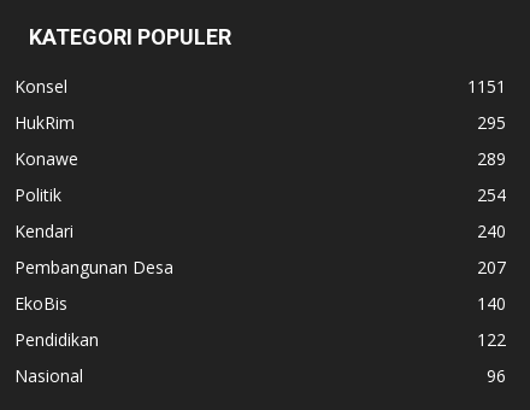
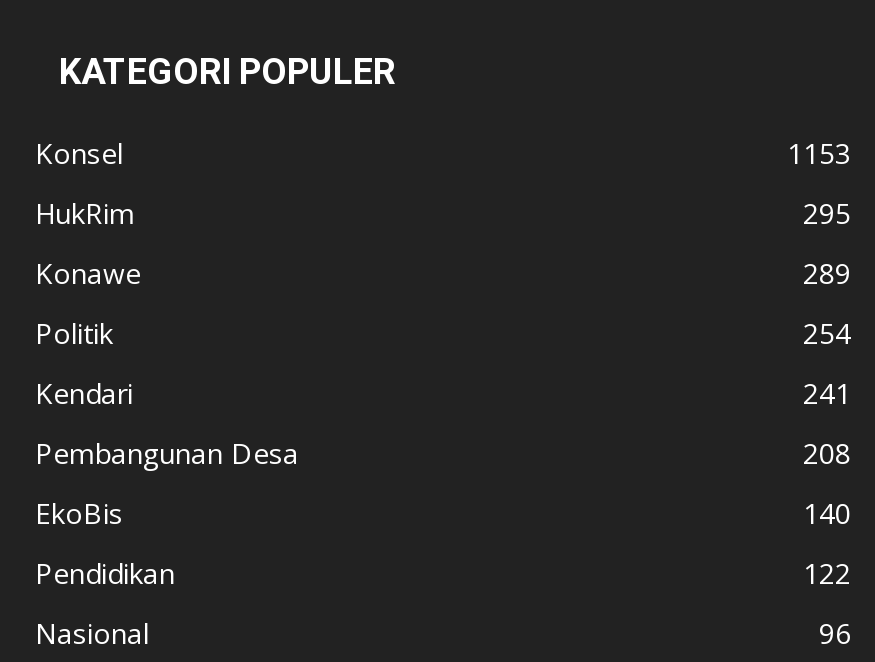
- 1151
+ 1153

- 240
+ 241

- 207
+ 208
